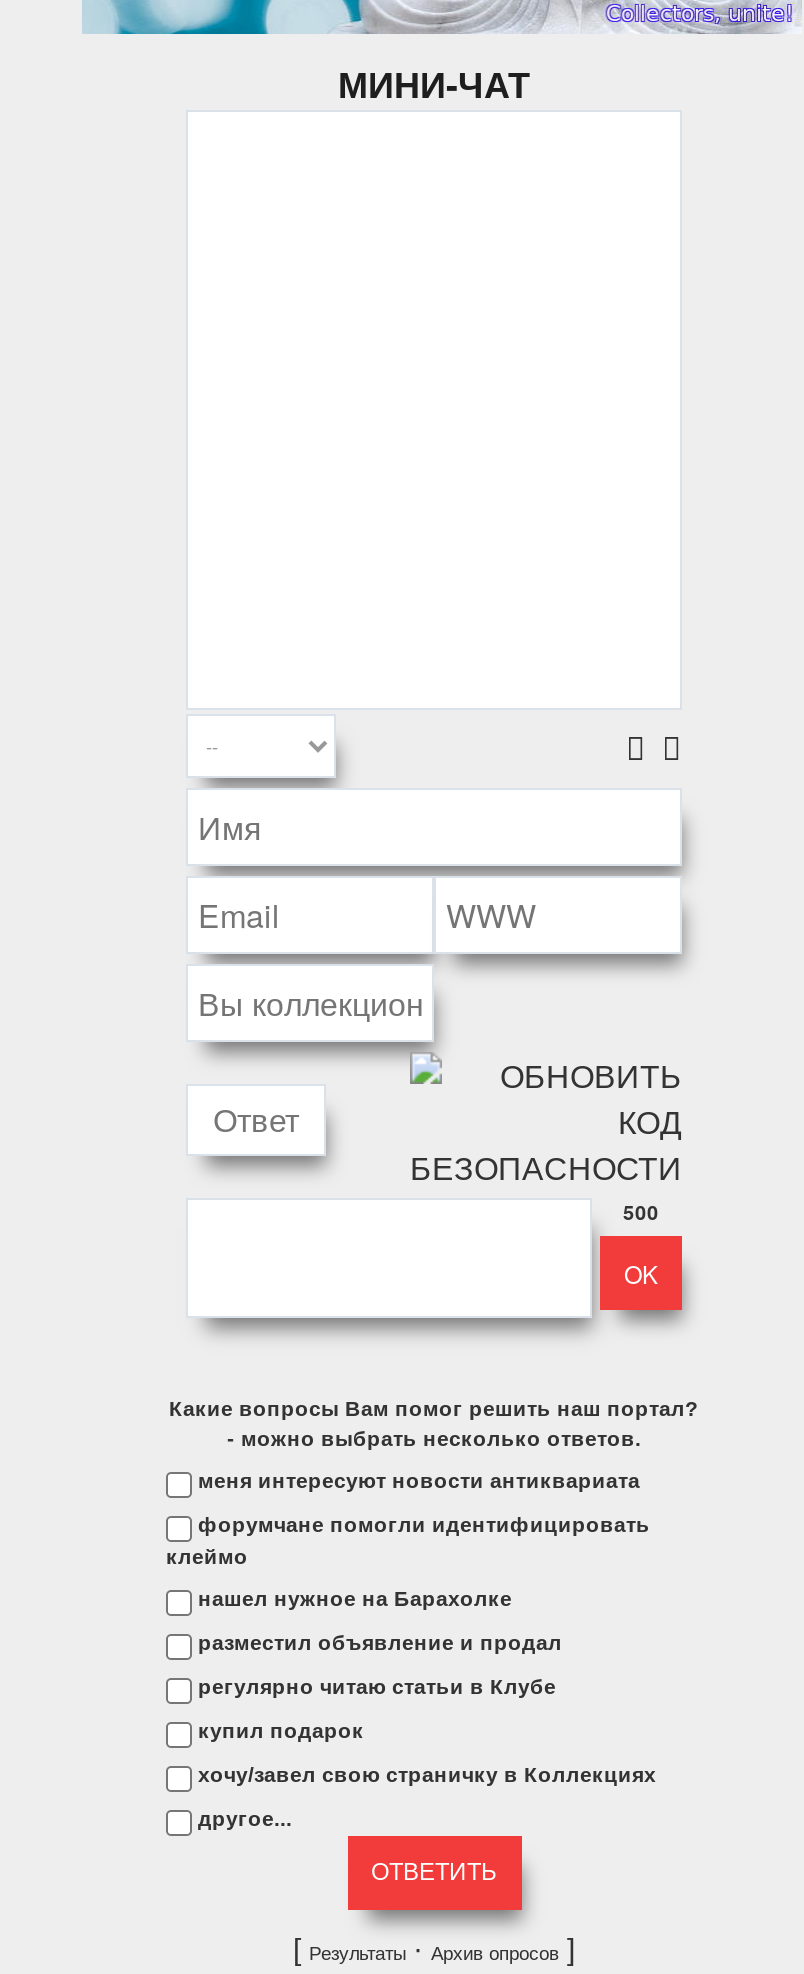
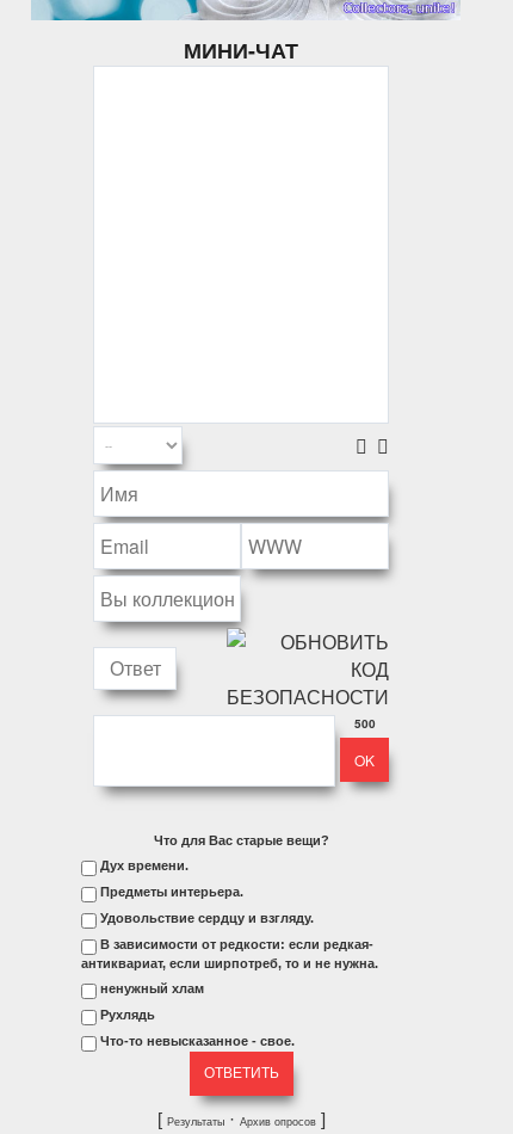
- Какие вопросы Вам помог решить наш портал?
- - можно выбрать несколько ответов.
- меня интересуют новости антиквариата
- форумчане помогли идентифицировать
- клеймо
- нашел нужное на Барахолке
- разместил объявление и продал
- регулярно читаю статьи в Клубе
- купил подарок
- хочу/завел свою страничку в Коллекциях
- другое...
+ Что для Вас старые вещи?
+ Дух времени.
+ Предметы интерьера.
+ Удовольствие сердцу и взгляду.
+ В зависимости от редкости: если редкая-
+ антиквариат, если ширпотреб, то и не нужна.
+ ненужный хлам
+ Рухлядь
+ Что-то невысказанное - свое.
